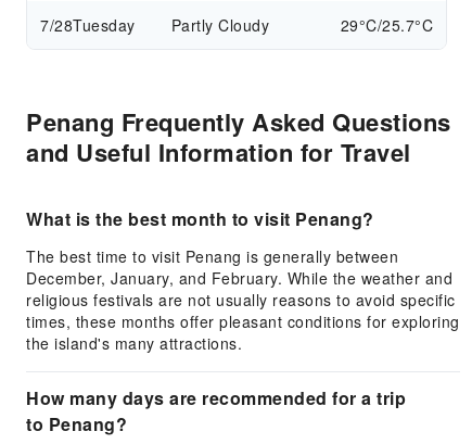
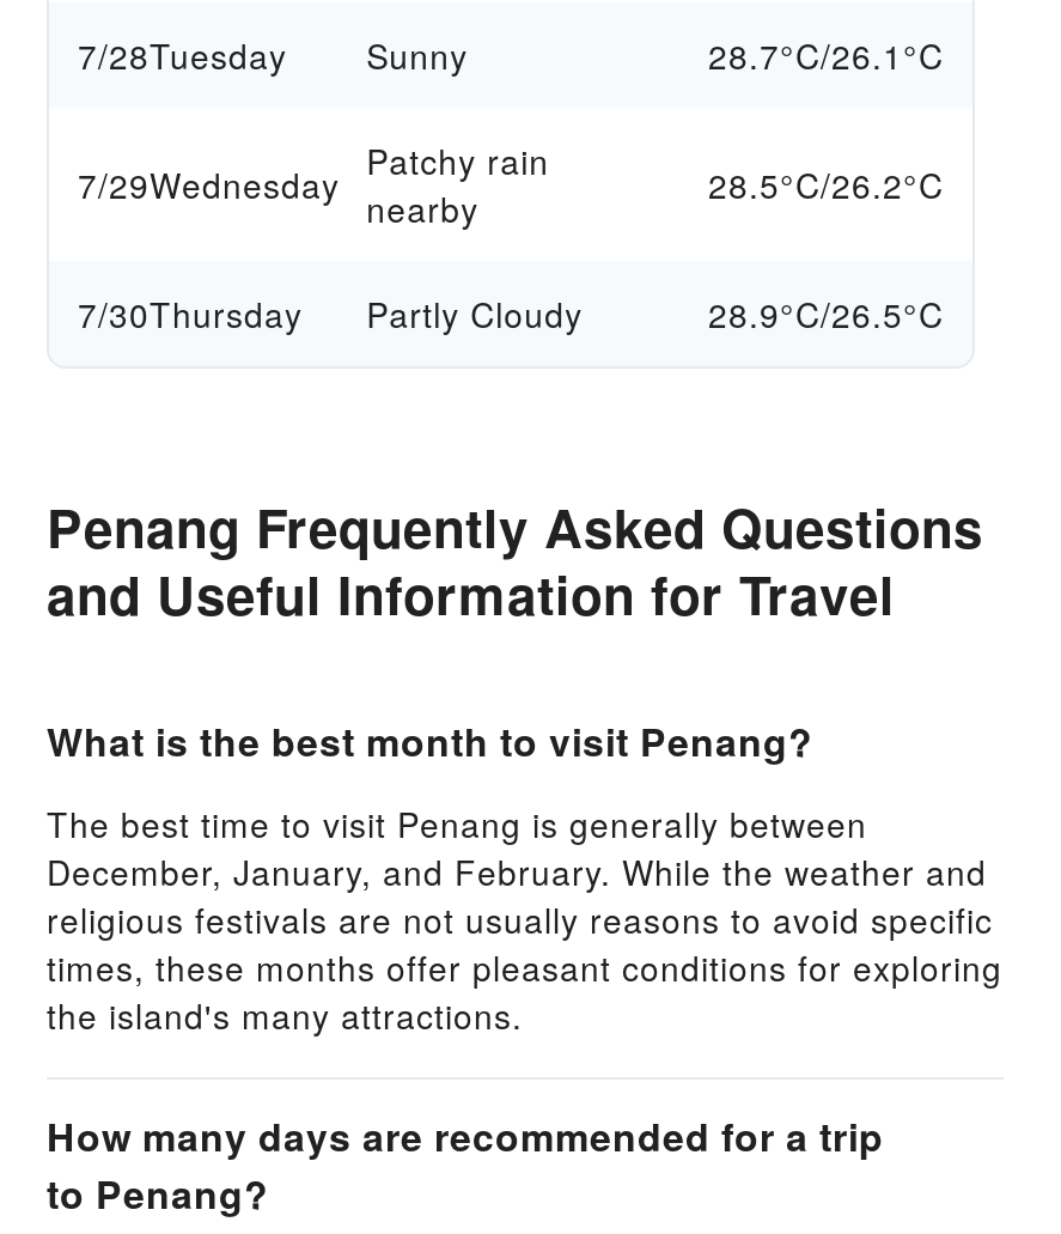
- 29°C/25.7°C
+ 28.9°C/26.5°C

+ Sunny
+ 28.7°C/26.1°C
+ 7/29Wednesday Patchy rain
+ nearby
+ 28.5°C/26.2°C
+ 7/30Thursday
